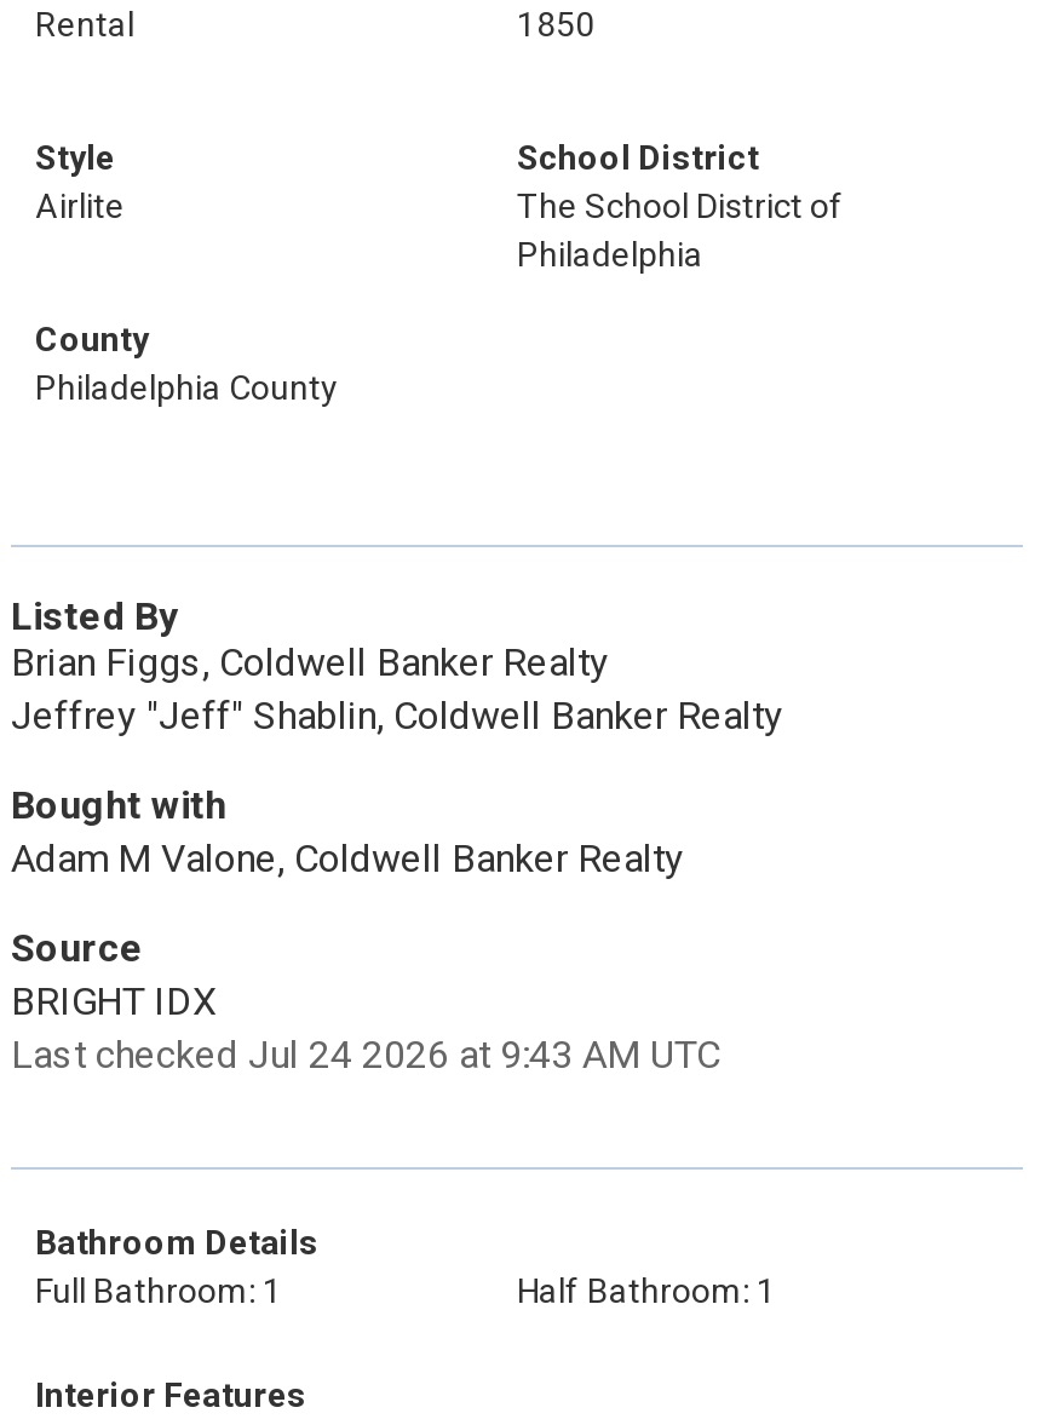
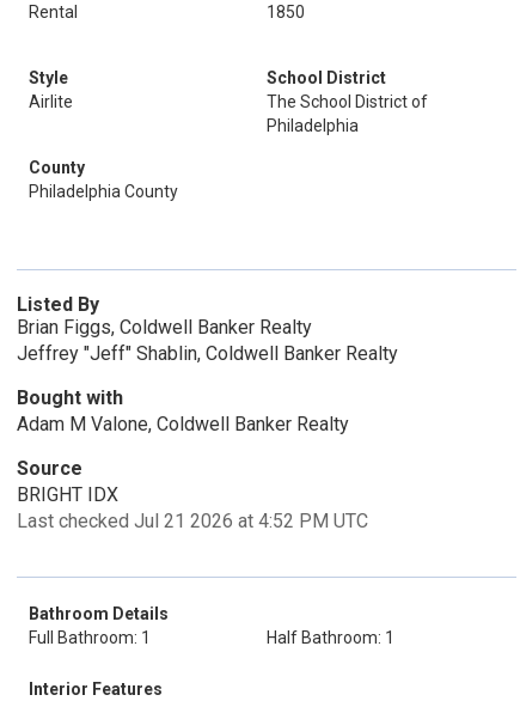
- Last checked Jul 24 2026 at 9:43 AM UTC
+ Last checked Jul 21 2026 at 4:52 PM UTC
